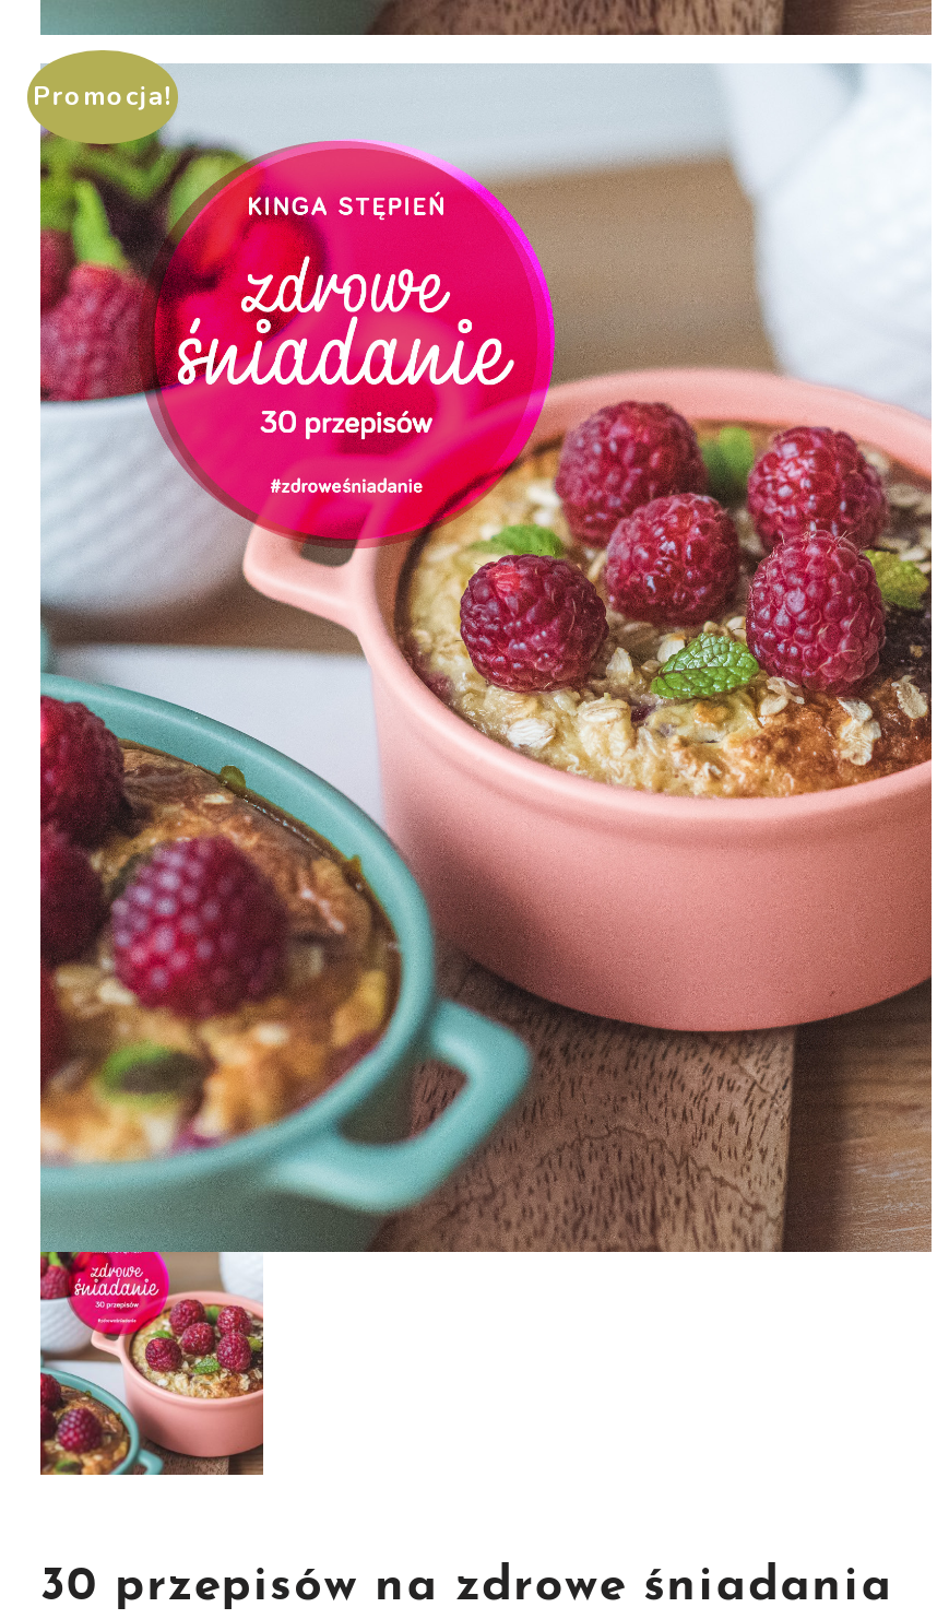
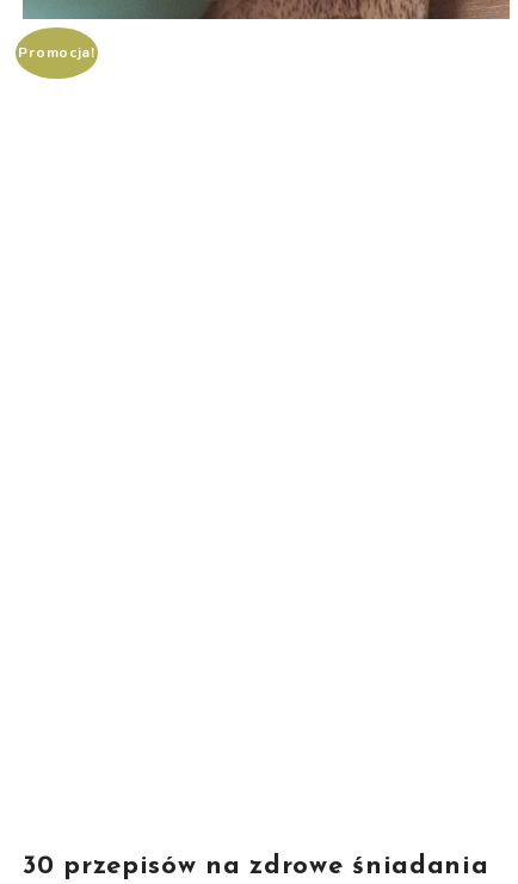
- [image]
